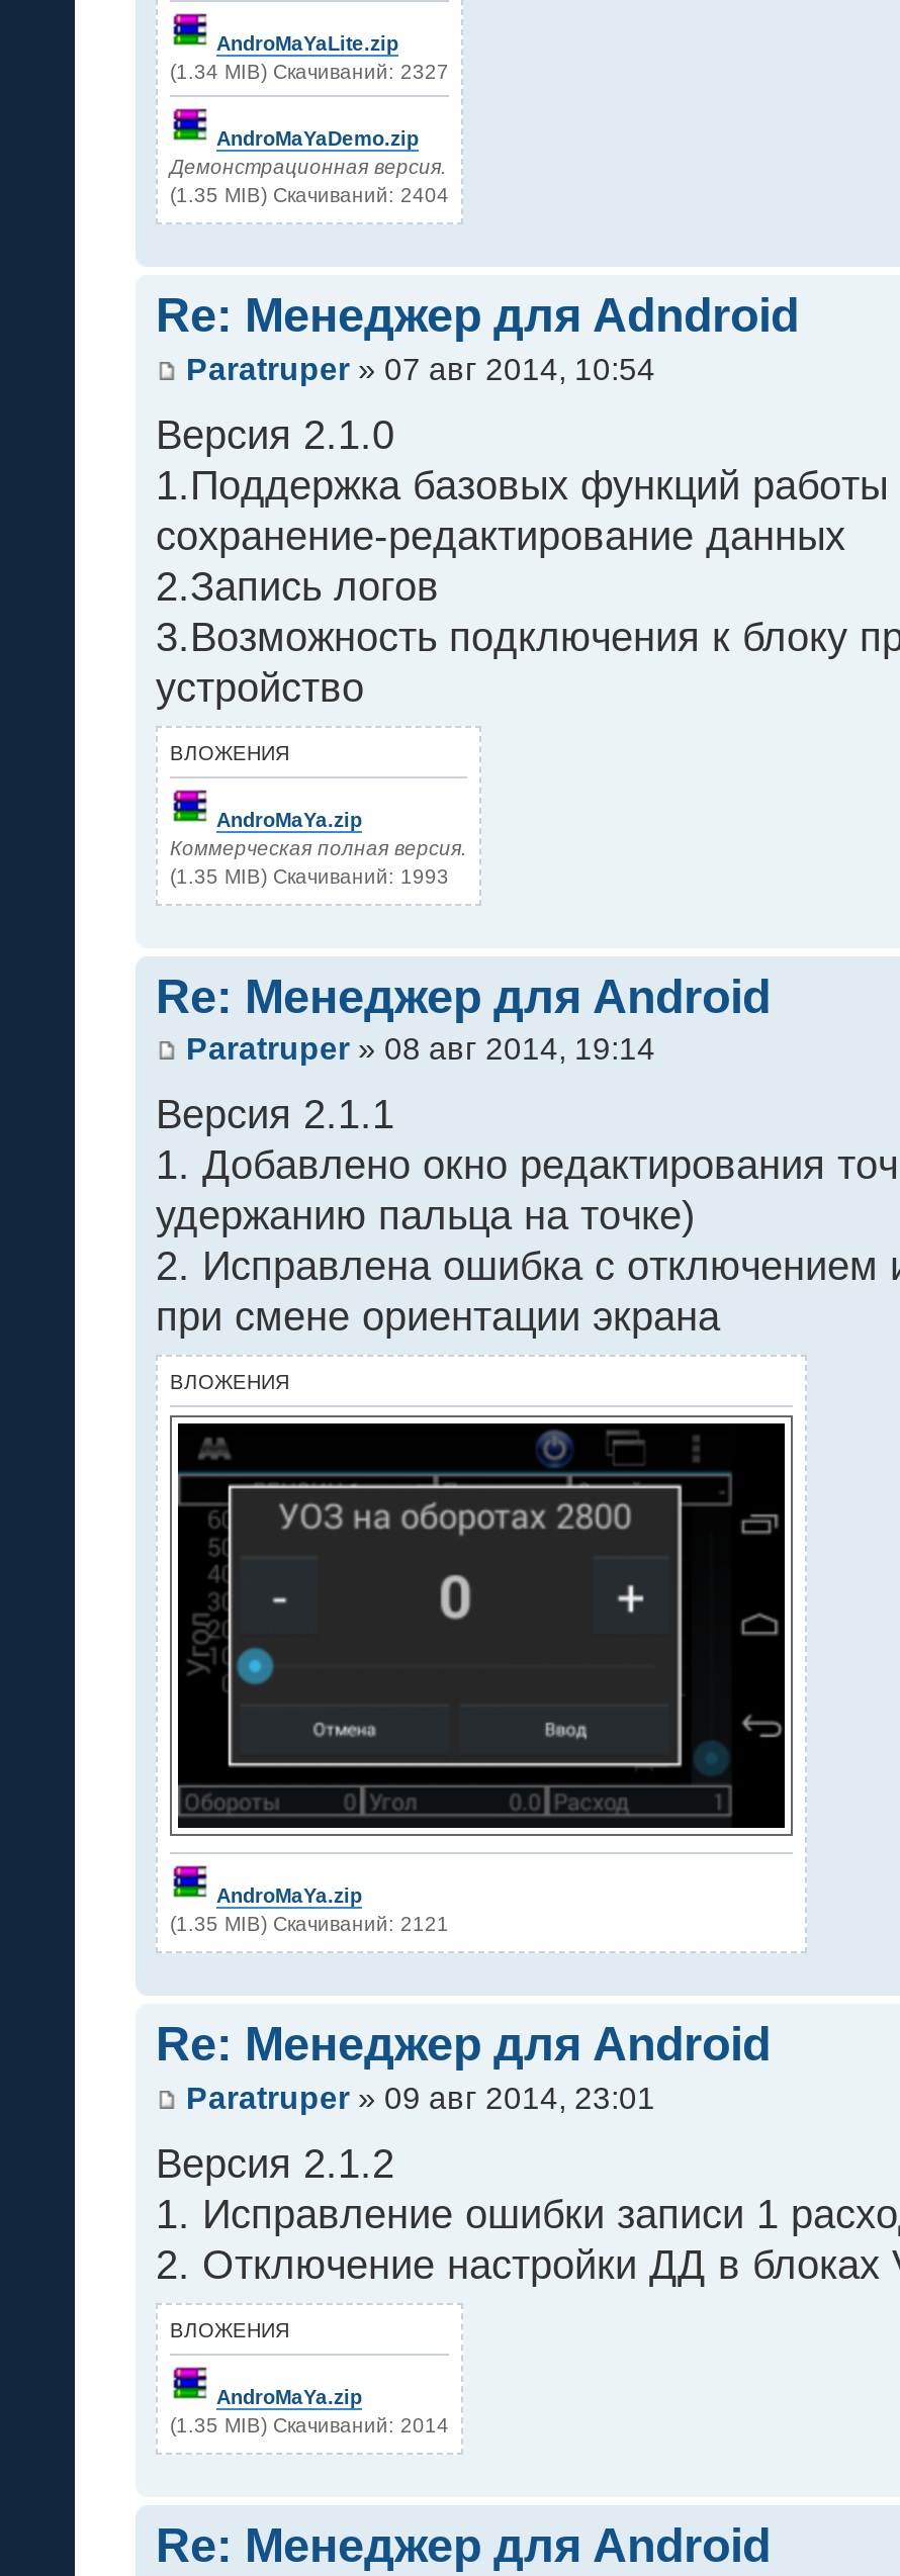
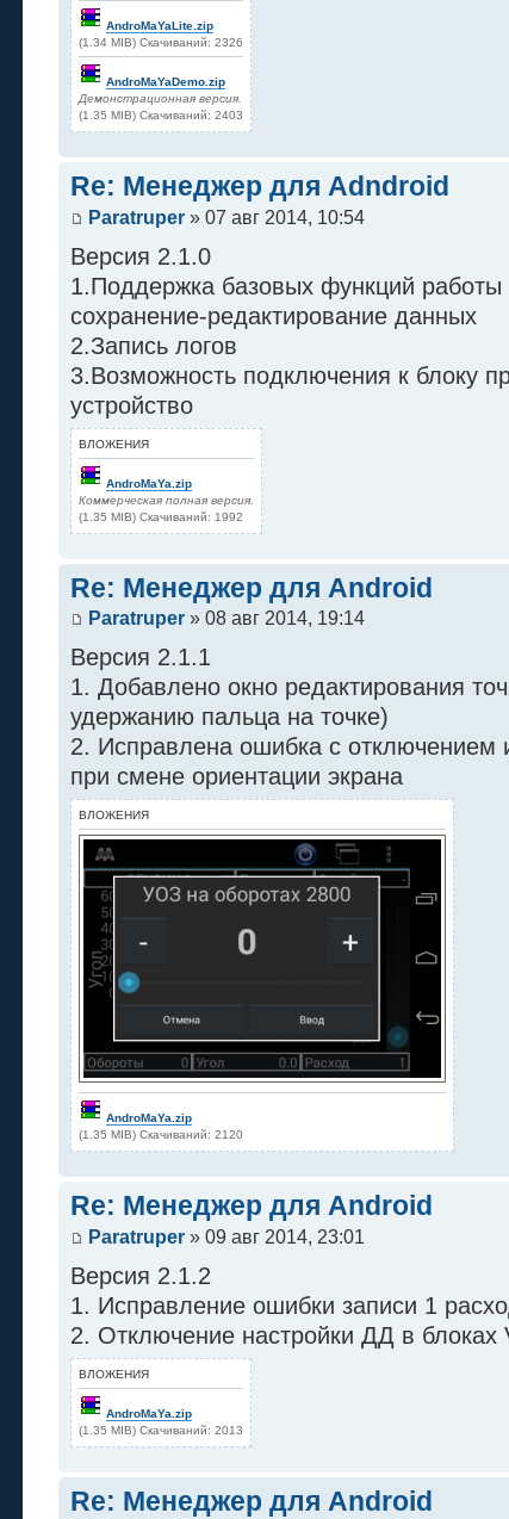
- (1.34 MIB) Скачиваний: 2327
+ (1.34 MIB) Скачиваний: 2326

- (1.35 MIB) Скачиваний: 2404
+ (1.35 MIB) Скачиваний: 2403

- (1.35 MIB) Скачиваний: 1993
+ (1.35 MIB) Скачиваний: 1992

- (1.35 MIB) Скачиваний: 2121
+ (1.35 MIB) Скачиваний: 2120

- (1.35 MIB) Скачиваний: 2014
+ (1.35 MIB) Скачиваний: 2013
